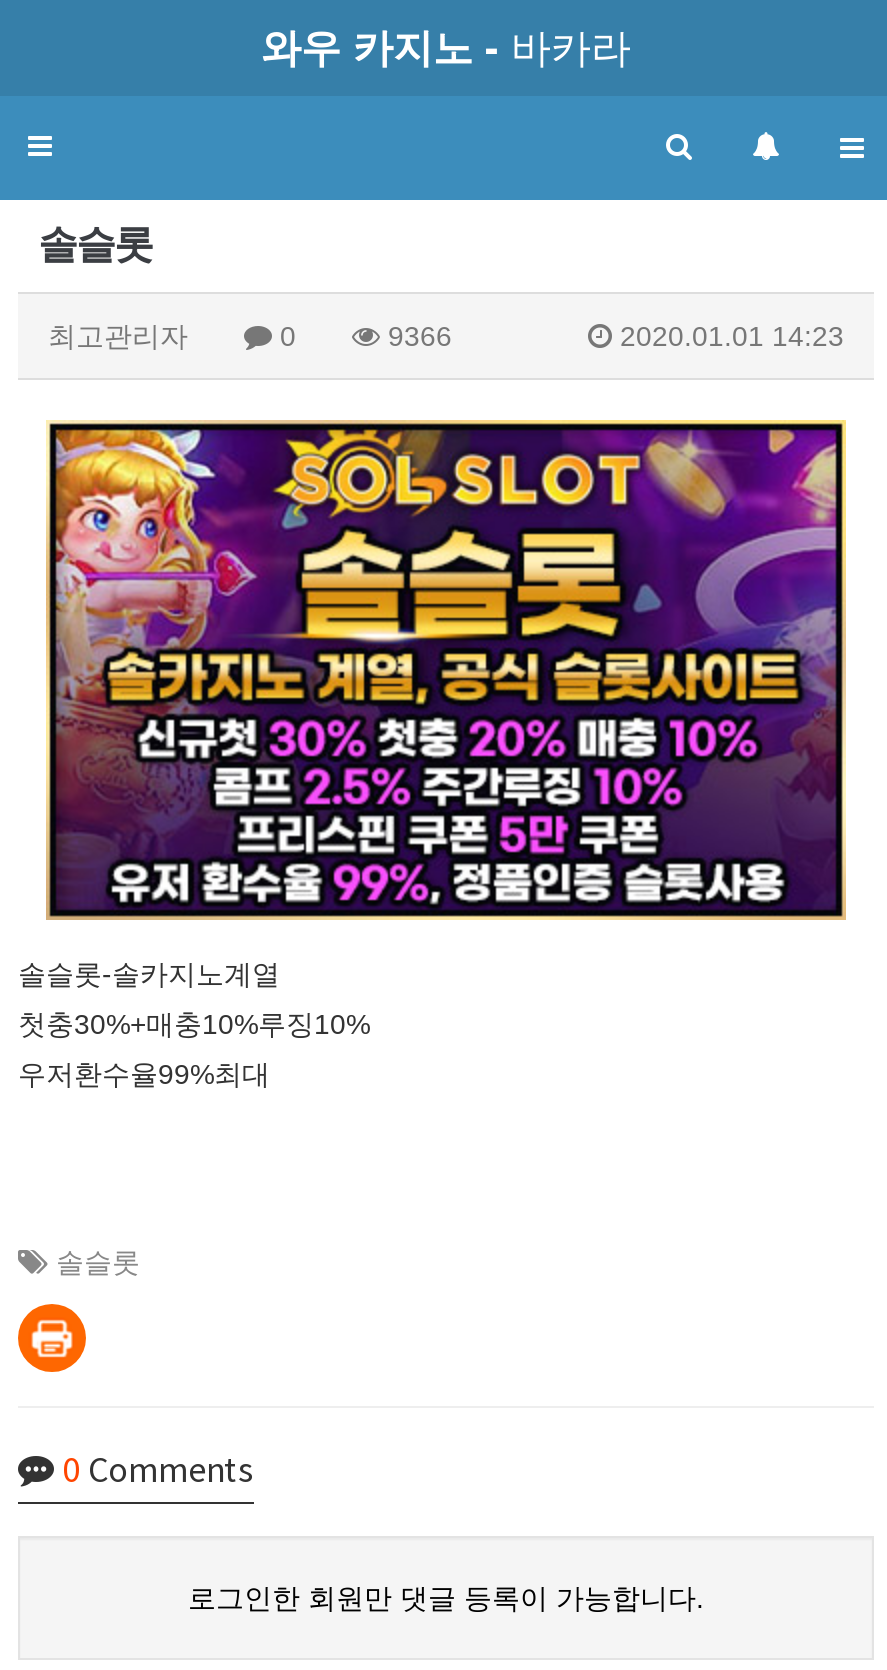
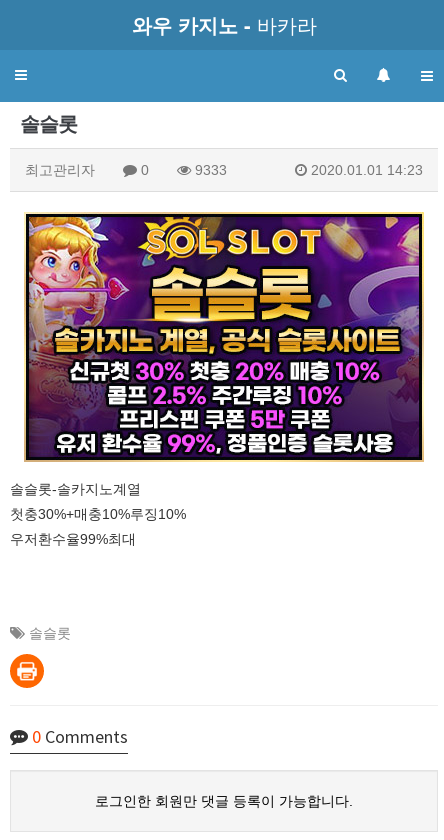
- 9366
+ 9333
